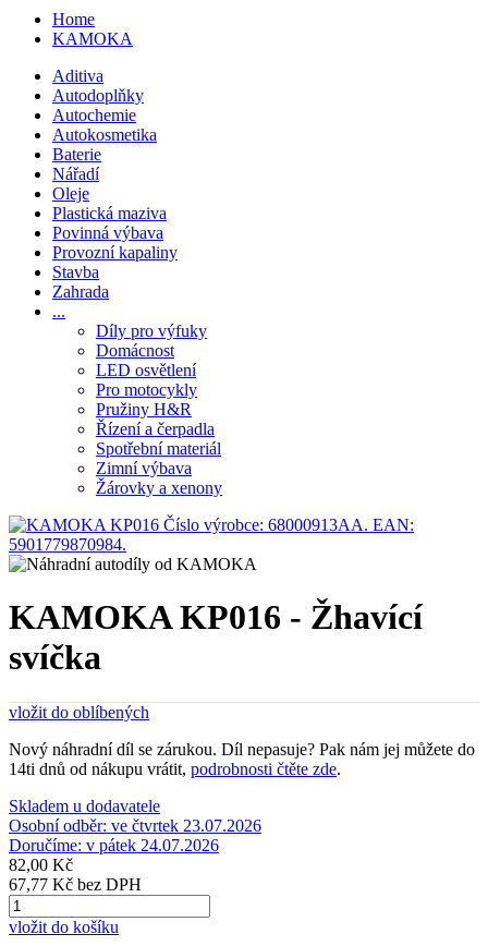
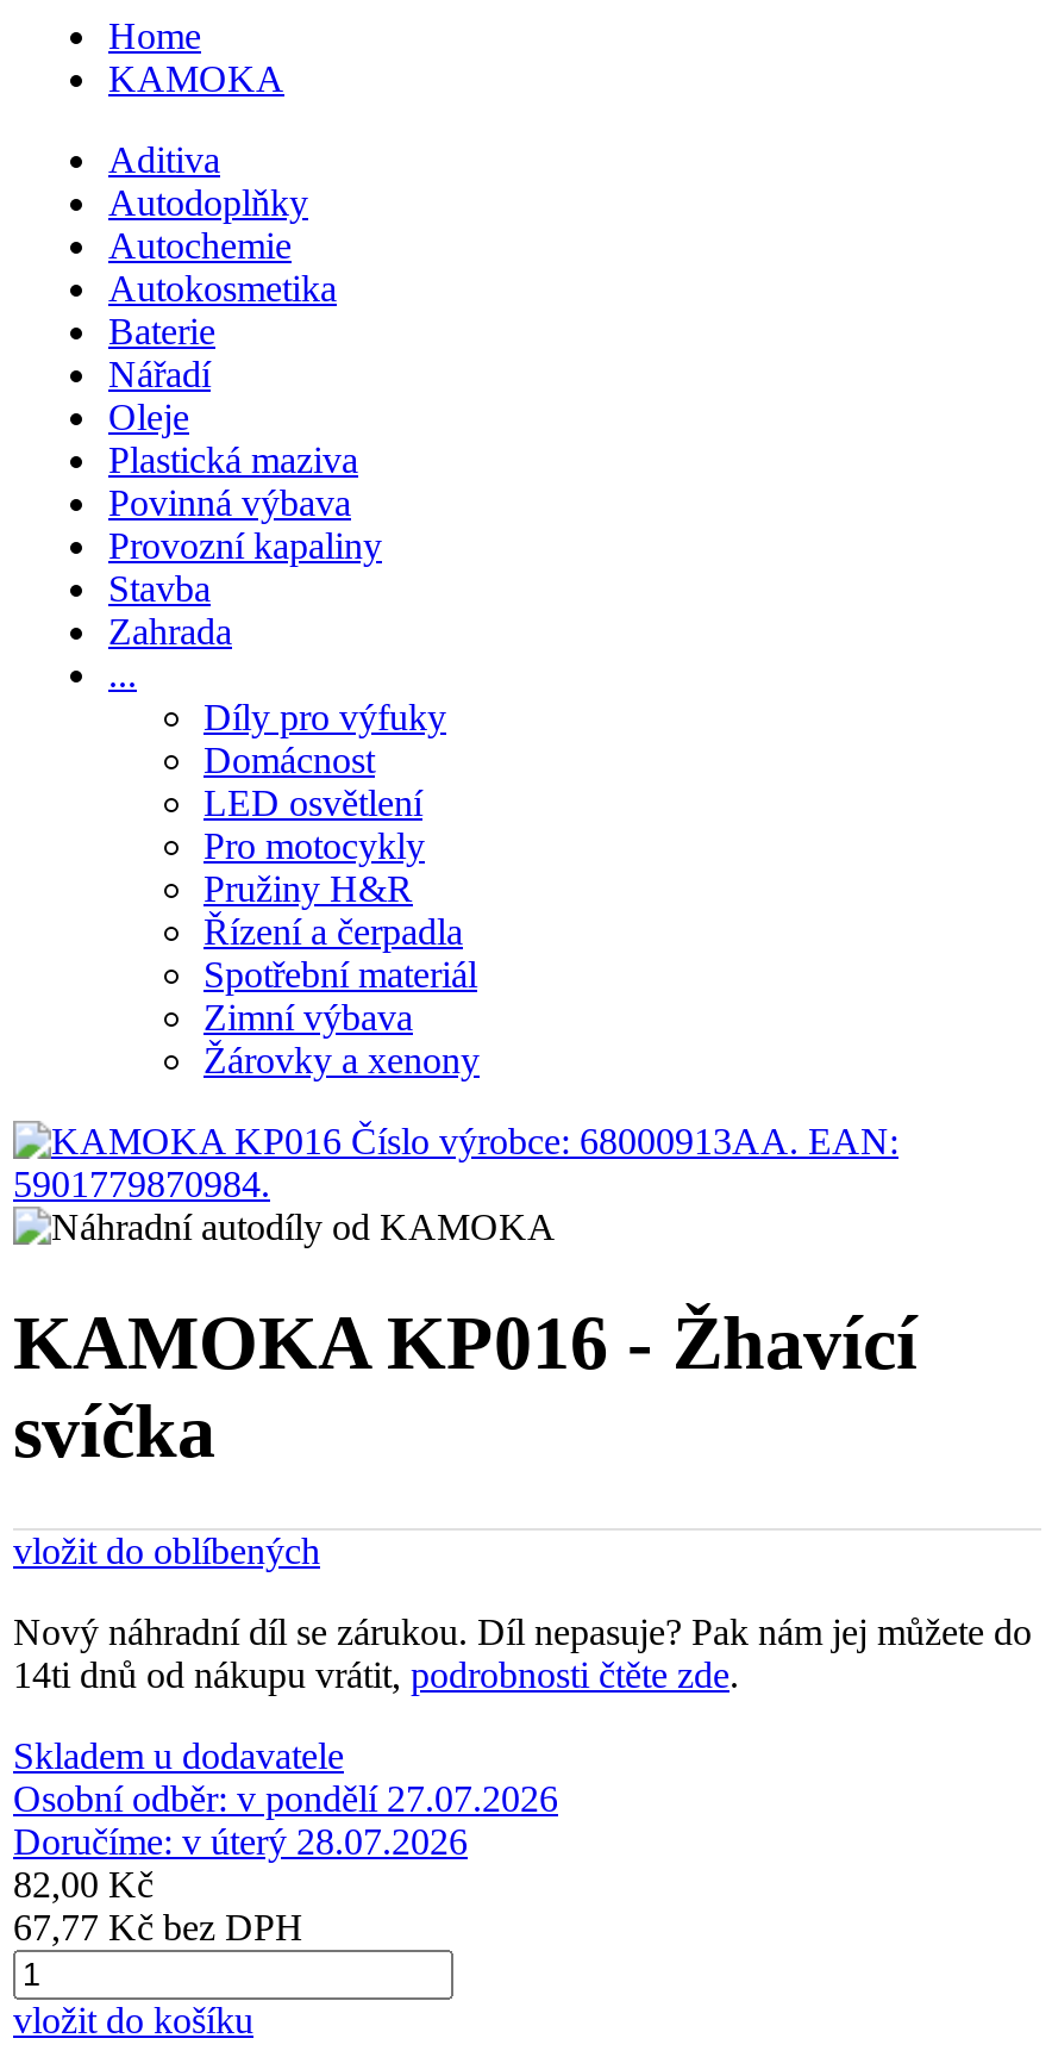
- Osobní odběr: ve čtvrtek 23.07.2026
+ Osobní odběr: v pondělí 27.07.2026

- Doručíme: v pátek 24.07.2026
+ Doručíme: v úterý 28.07.2026
